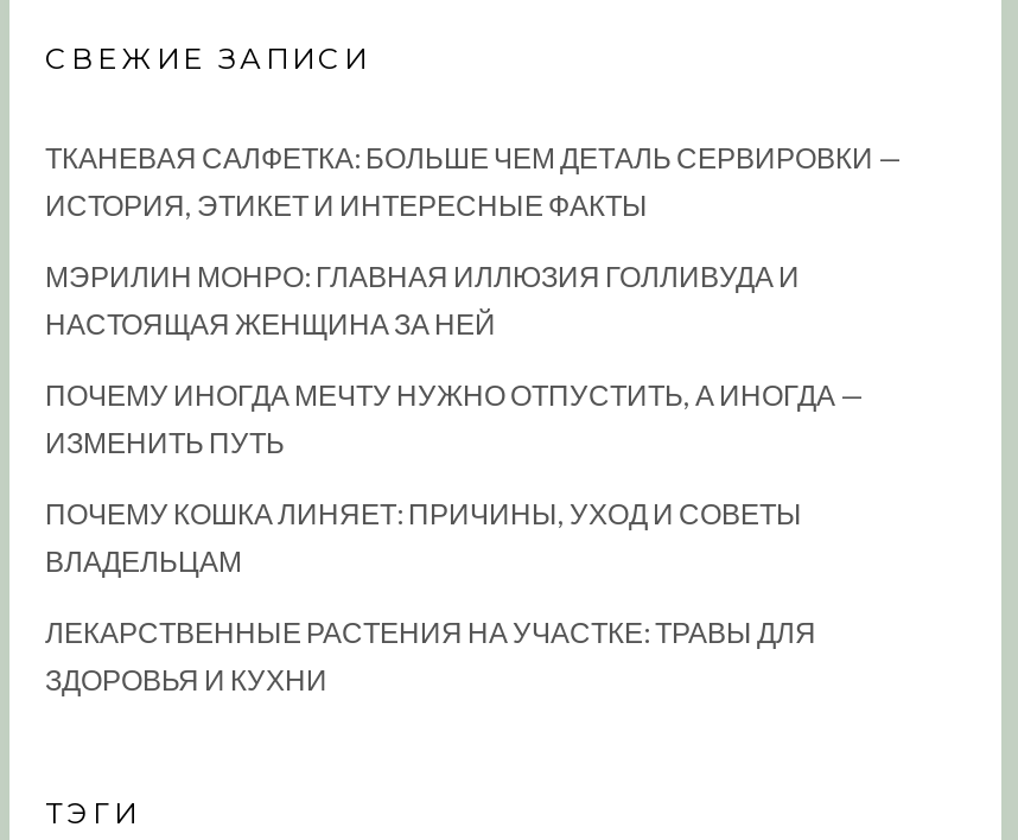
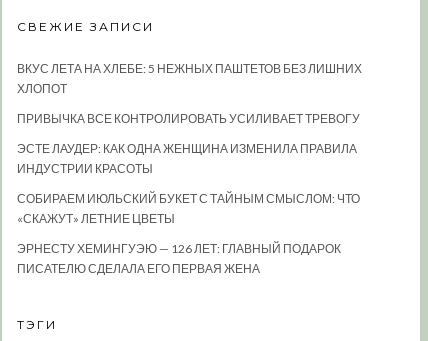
- ТКАНЕВАЯ САЛФЕТКА: БОЛЬШЕ ЧЕМ ДЕТАЛЬ СЕРВИРОВКИ —
- ИСТОРИЯ, ЭТИКЕТ И ИНТЕРЕСНЫЕ ФАКТЫ
+ ВКУС ЛЕТА НА ХЛЕБЕ: 5 НЕЖНЫХ ПАШТЕТОВ БЕЗ ЛИШНИХ
+ ХЛОПОТ

- МЭРИЛИН МОНРО: ГЛАВНАЯ ИЛЛЮЗИЯ ГОЛЛИВУДА И
- НАСТОЯЩАЯ ЖЕНЩИНА ЗА НЕЙ
+ ПРИВЫЧКА ВСЕ КОНТРОЛИРОВАТЬ УСИЛИВАЕТ ТРЕВОГУ

- ПОЧЕМУ ИНОГДА МЕЧТУ НУЖНО ОТПУСТИТЬ, А ИНОГДА —
- ИЗМЕНИТЬ ПУТЬ
+ ЭСТЕ ЛАУДЕР: КАК ОДНА ЖЕНЩИНА ИЗМЕНИЛА ПРАВИЛА
+ ИНДУСТРИИ КРАСОТЫ

- ПОЧЕМУ КОШКА ЛИНЯЕТ: ПРИЧИНЫ, УХОД И СОВЕТЫ
- ВЛАДЕЛЬЦАМ
+ СОБИРАЕМ ИЮЛЬСКИЙ БУКЕТ С ТАЙНЫМ СМЫСЛОМ: ЧТО
+ «СКАЖУТ» ЛЕТНИЕ ЦВЕТЫ

- ЛЕКАРСТВЕННЫЕ РАСТЕНИЯ НА УЧАСТКЕ: ТРАВЫ ДЛЯ
- ЗДОРОВЬЯ И КУХНИ
+ ЭРНЕСТУ ХЕМИНГУЭЮ — 126 ЛЕТ: ГЛАВНЫЙ ПОДАРОК
+ ПИСАТЕЛЮ СДЕЛАЛА ЕГО ПЕРВАЯ ЖЕНА
